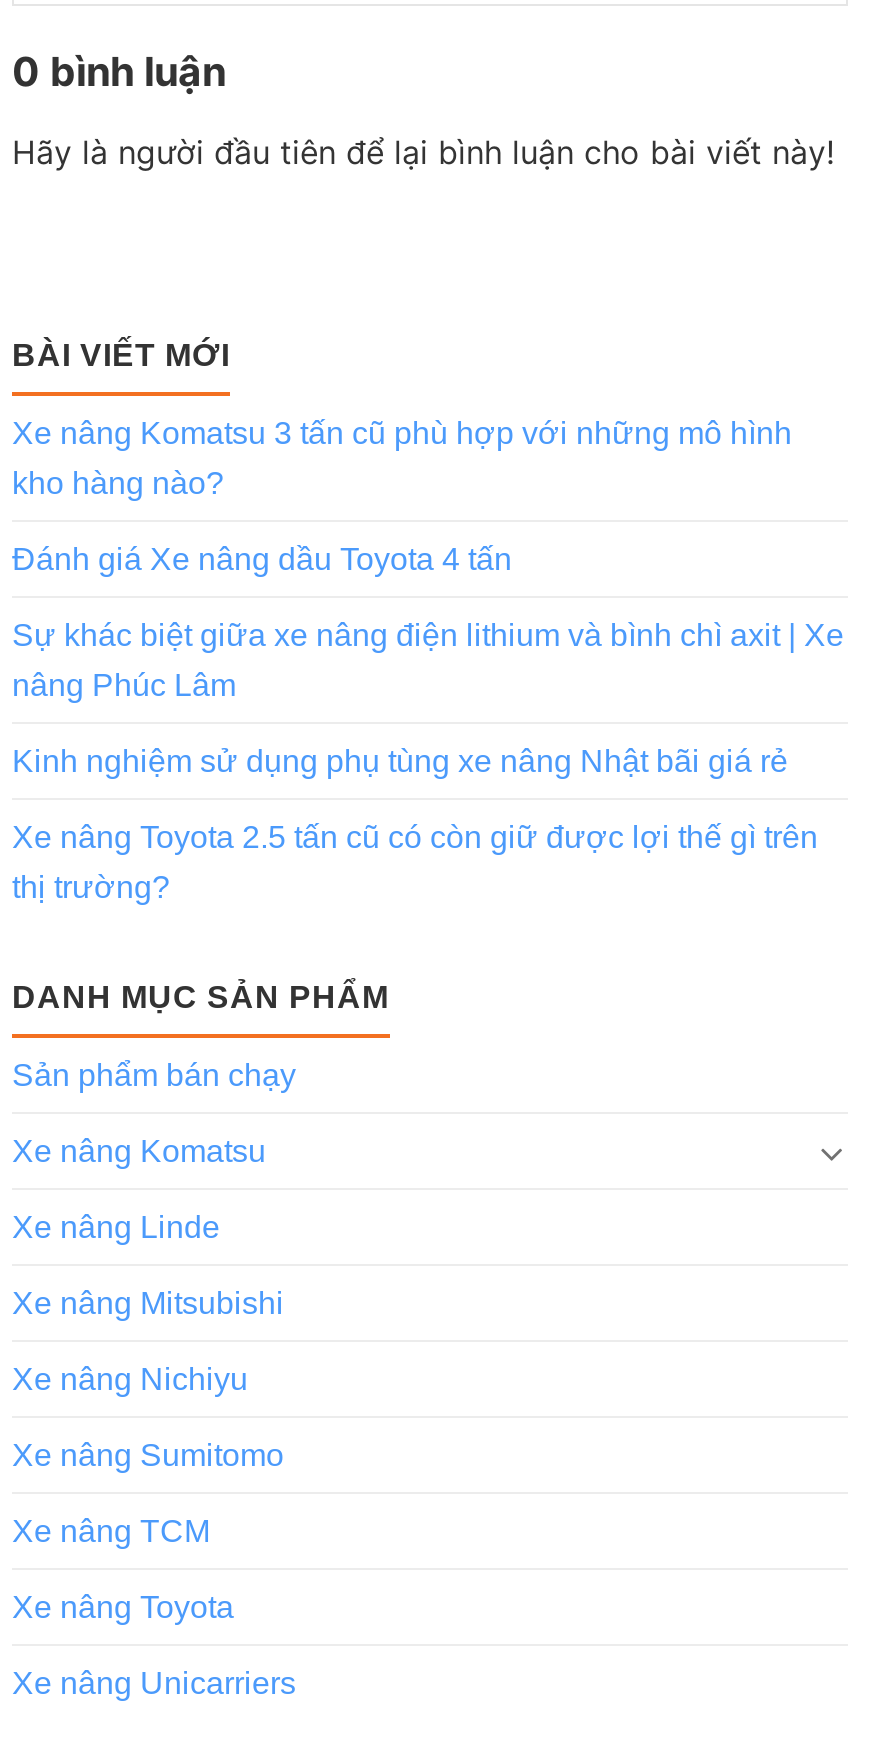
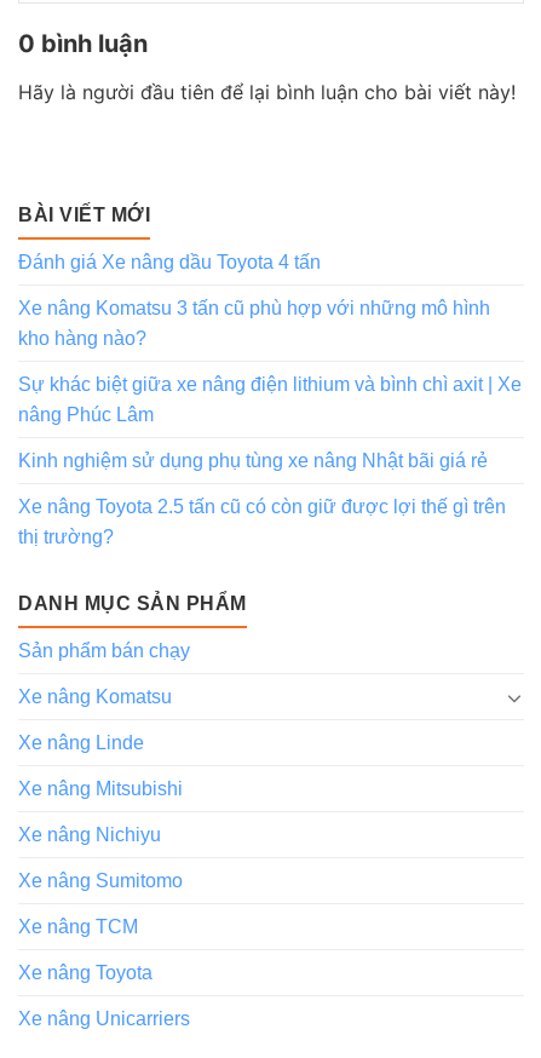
moved down: Xe nâng Komatsu 3 tấn cũ phù hợp với những mô hình | kho hàng nào?

moved up: Đánh giá Xe nâng dầu Toyota 4 tấn
